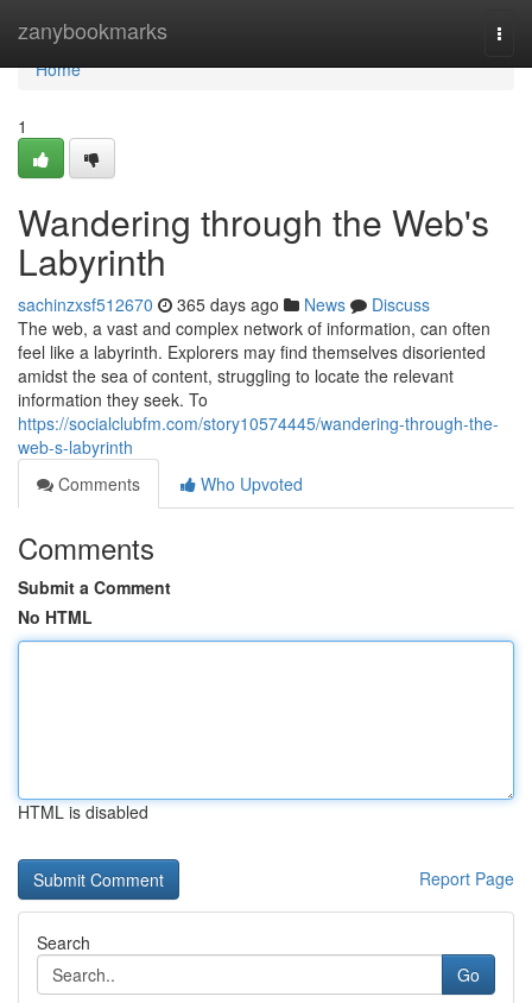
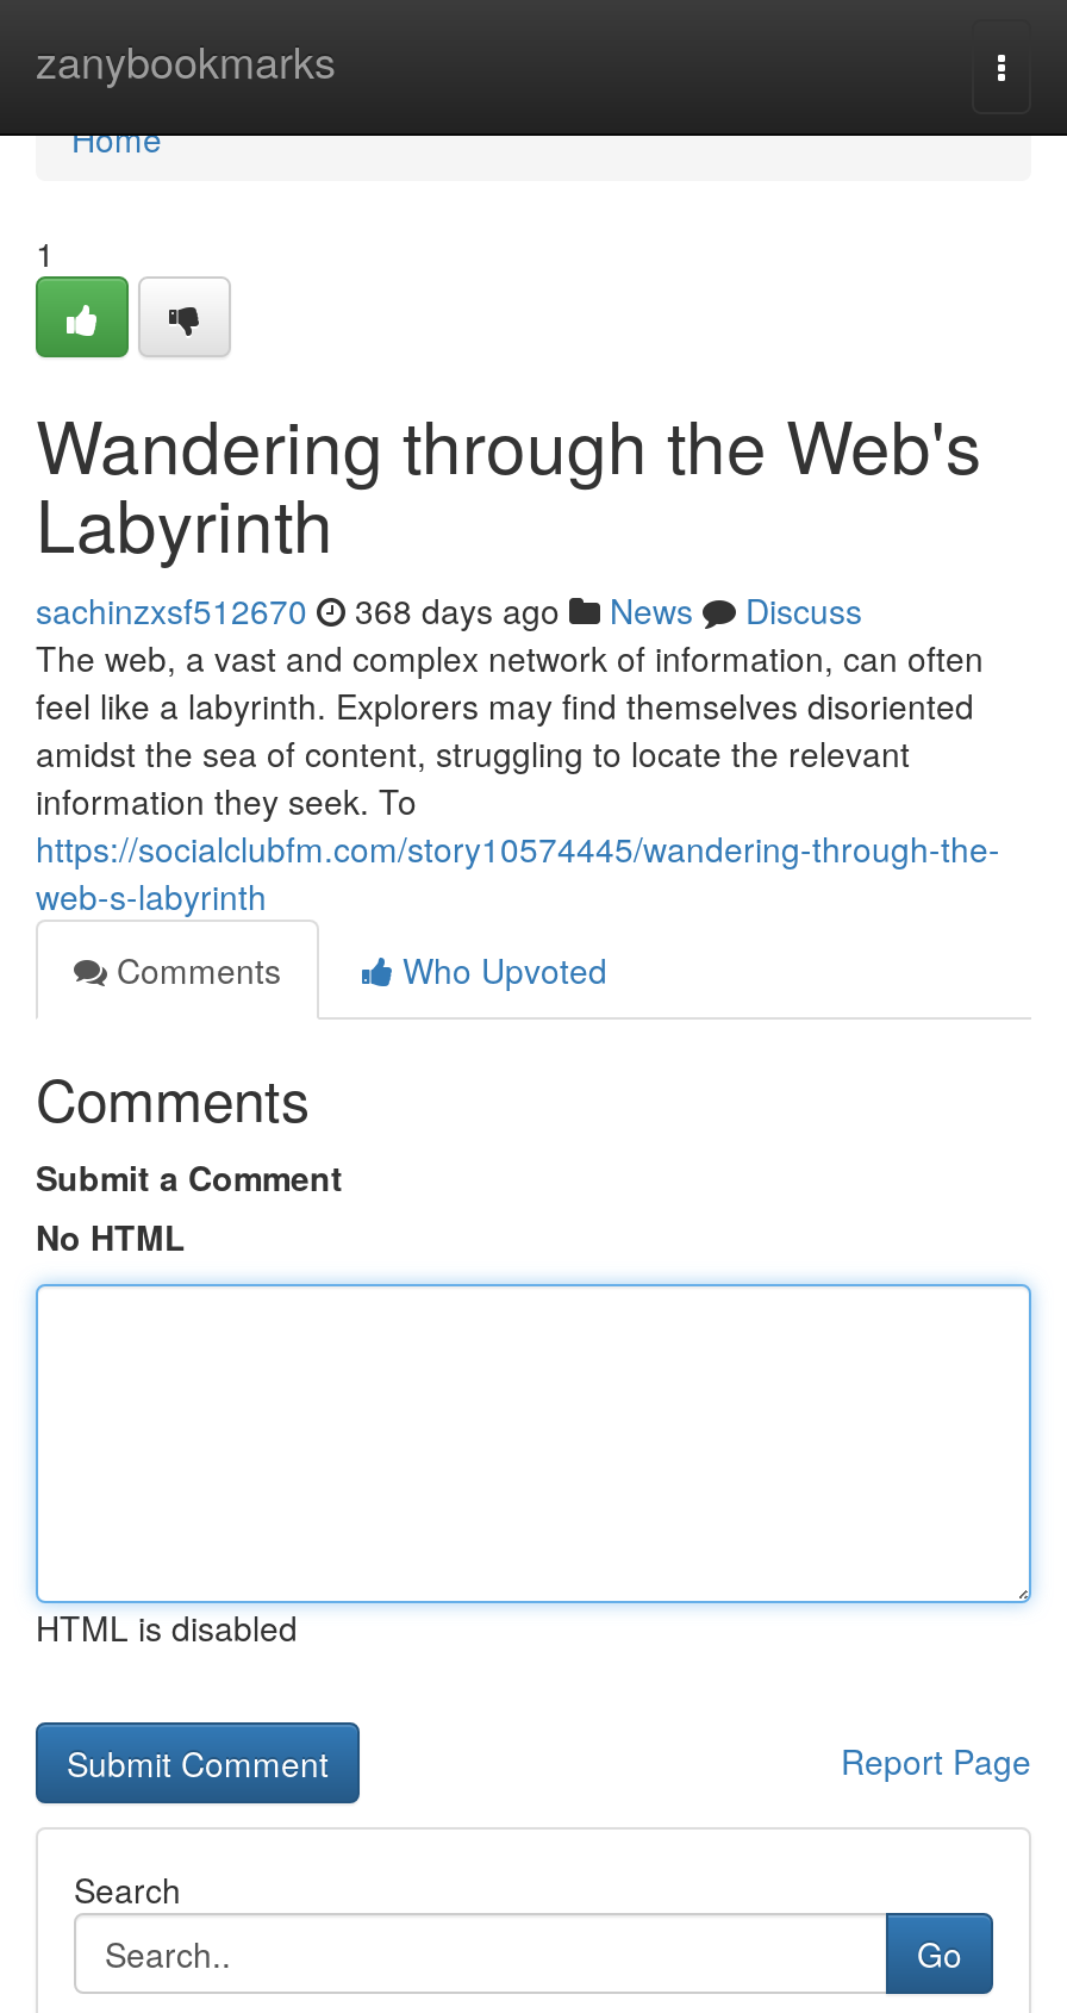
- sachinzxsf512670 365 days ago News Discuss
+ sachinzxsf512670 368 days ago News Discuss
